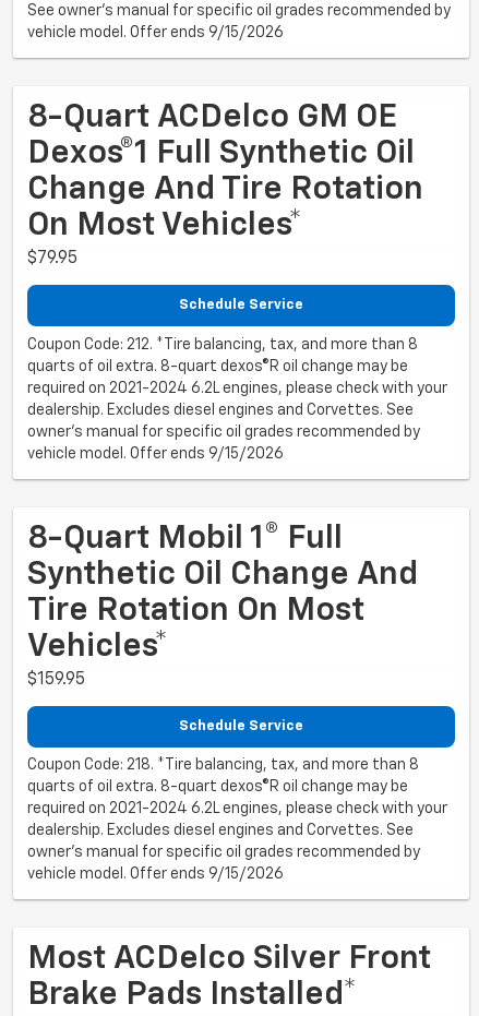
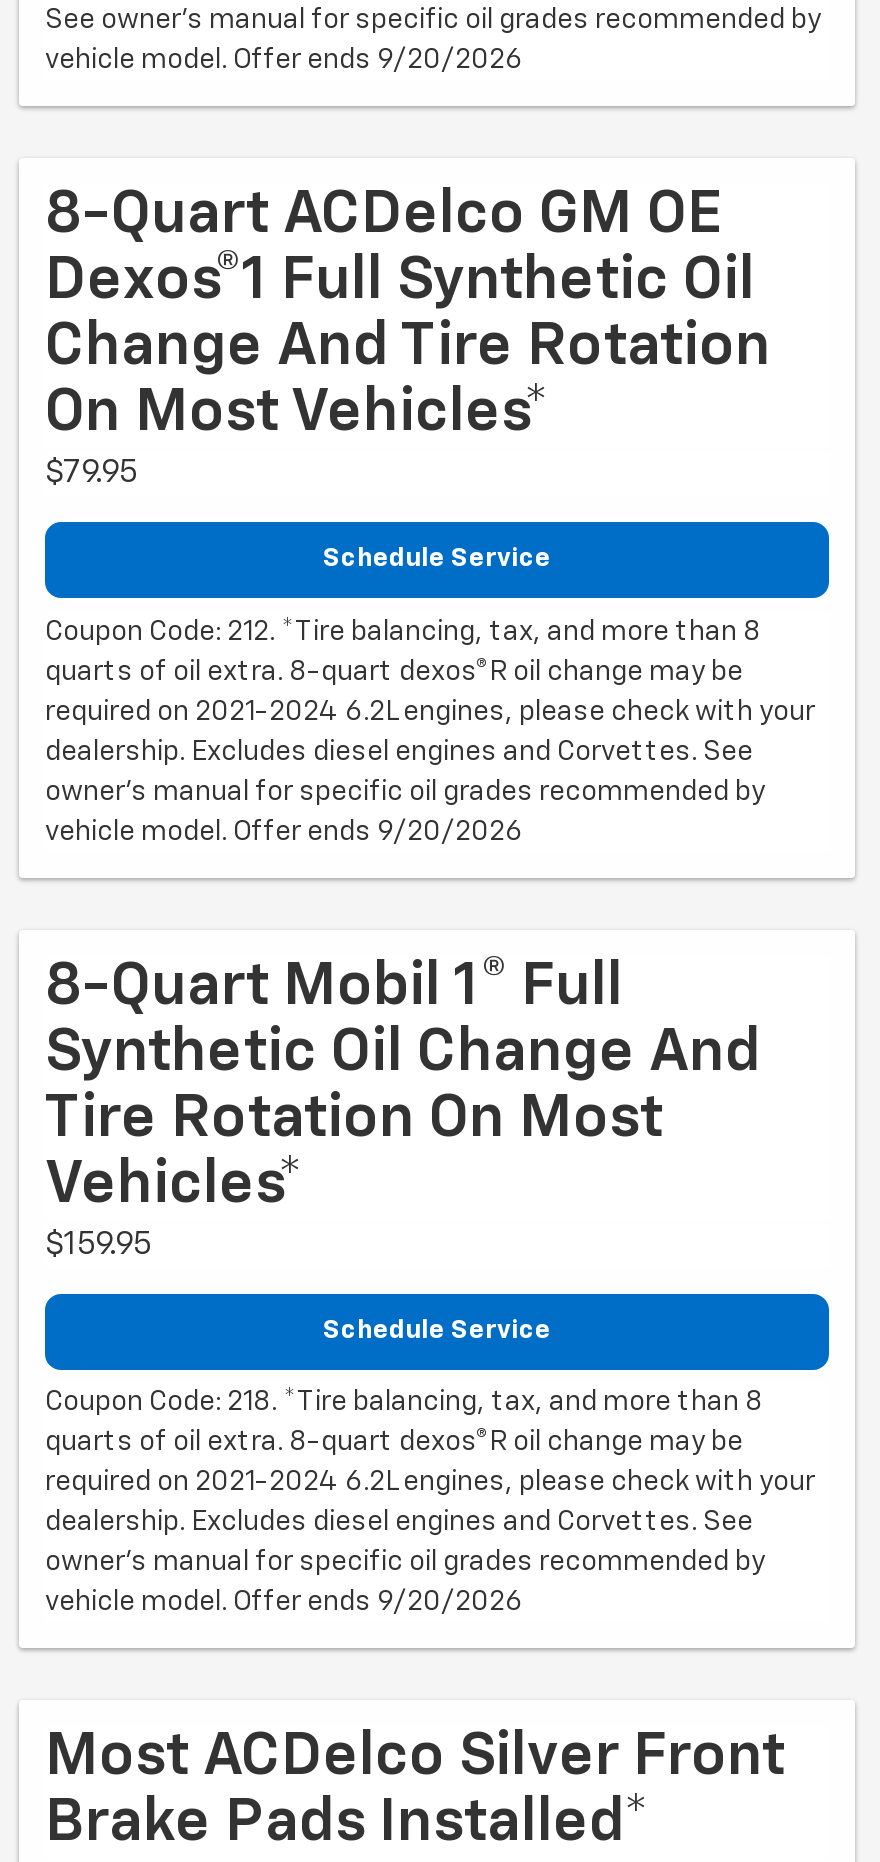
- vehicle model. Offer ends 9/15/2026
+ vehicle model. Offer ends 9/20/2026

- vehicle model. Offer ends 9/15/2026
+ vehicle model. Offer ends 9/20/2026

- vehicle model. Offer ends 9/15/2026
+ vehicle model. Offer ends 9/20/2026
